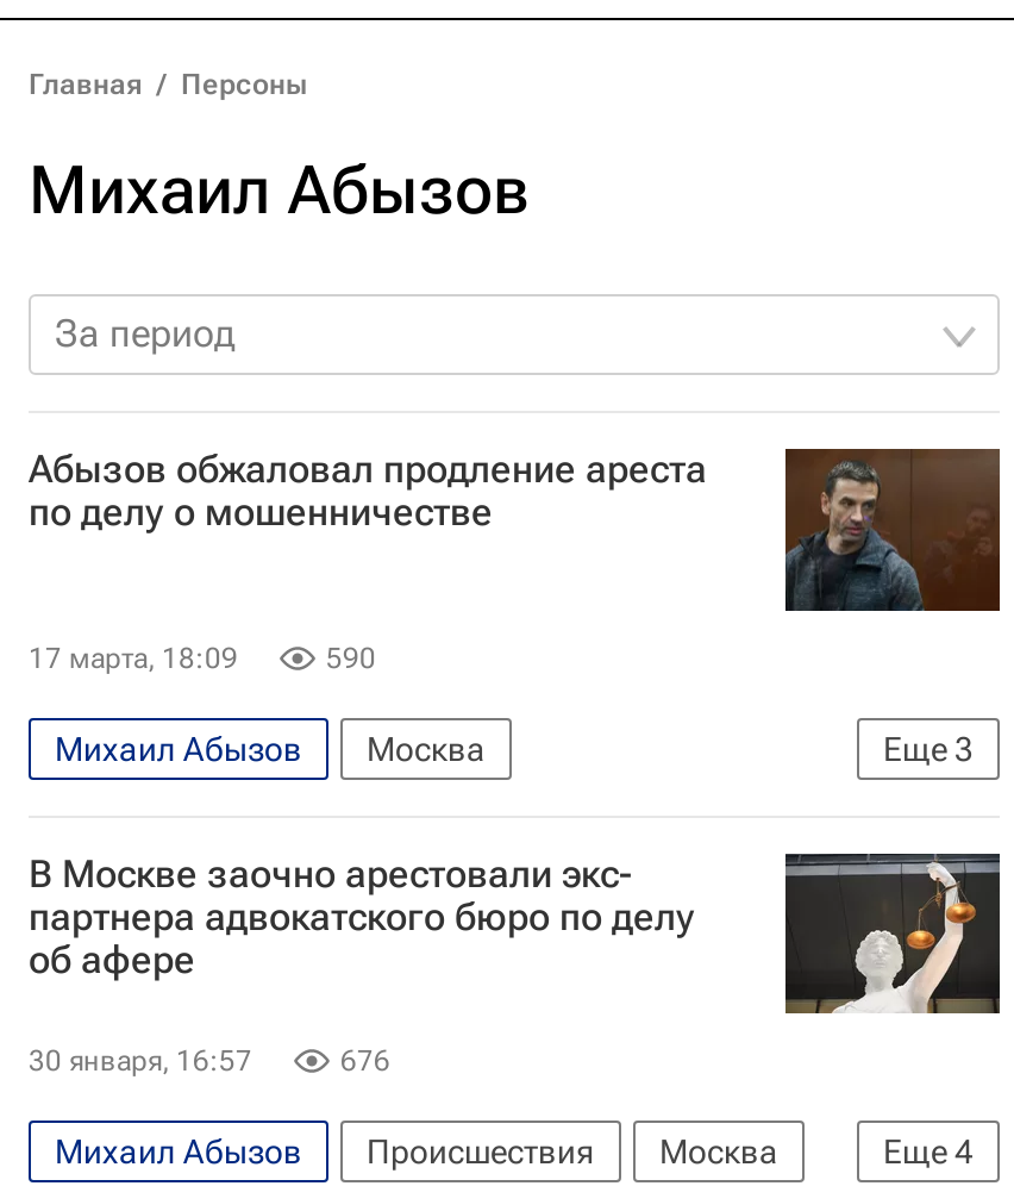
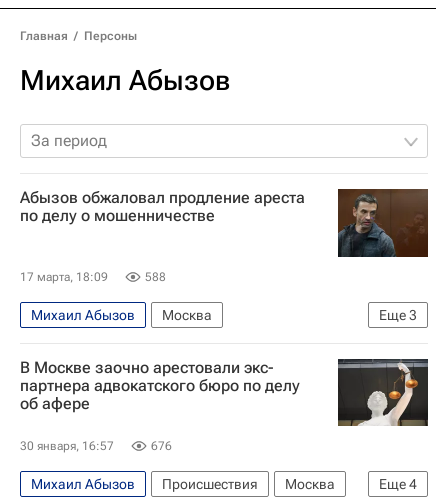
- 590
+ 588
